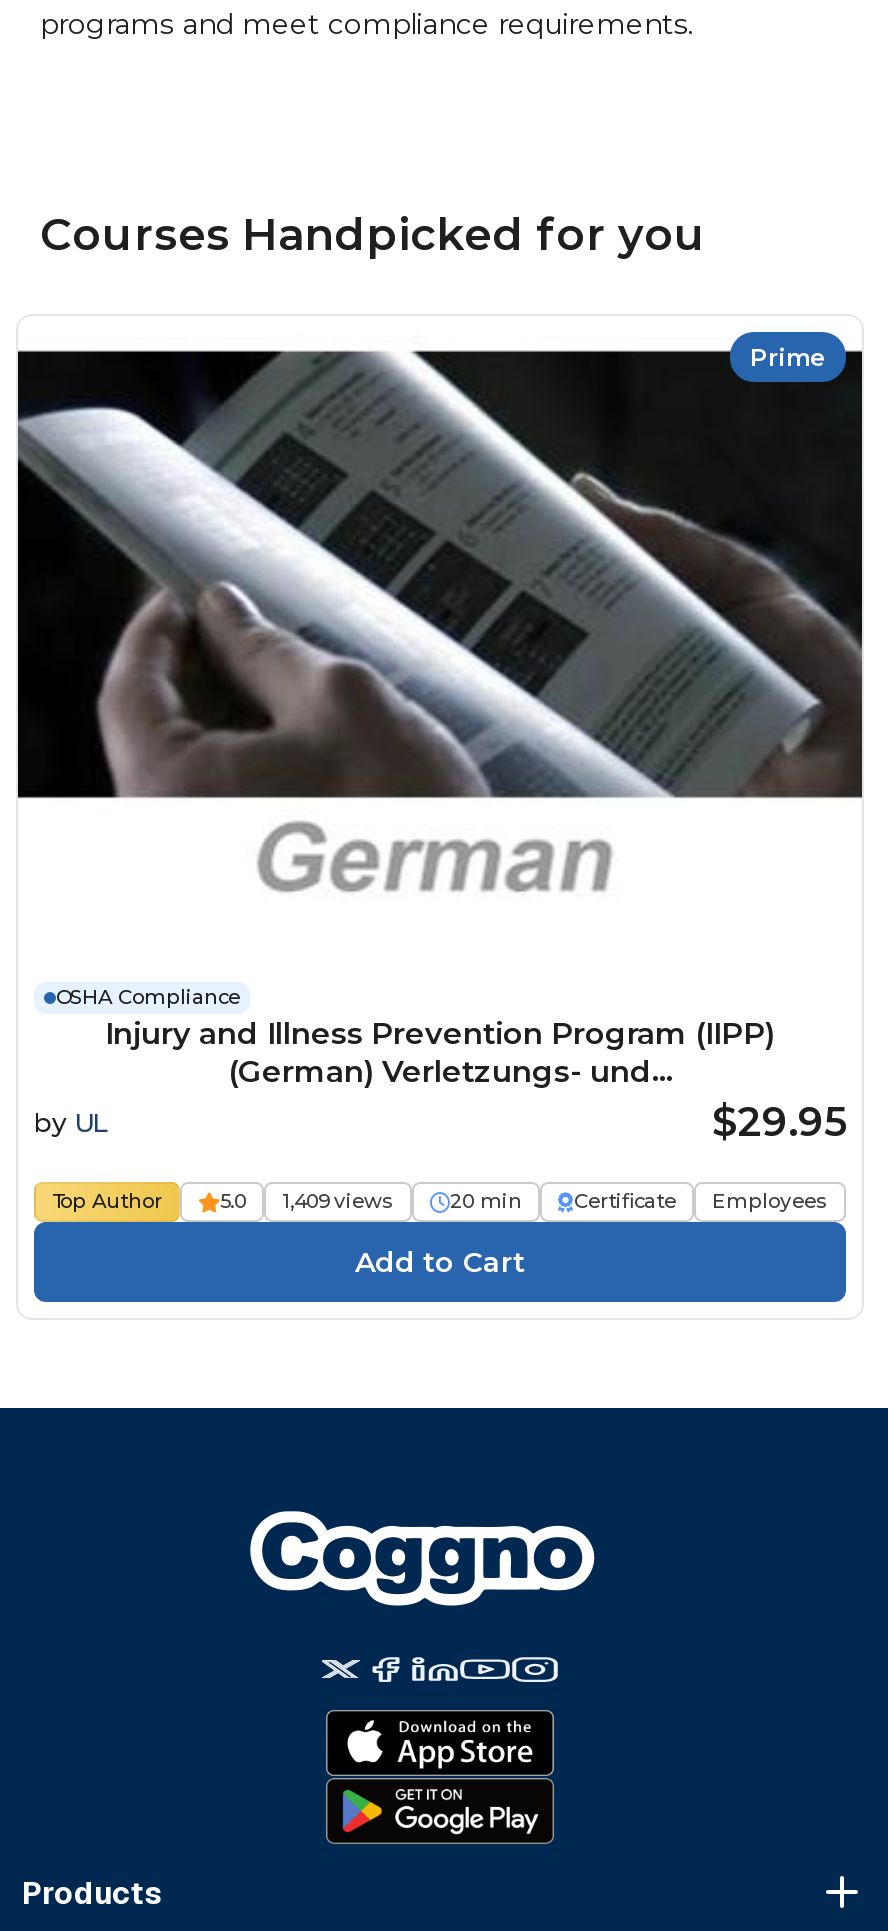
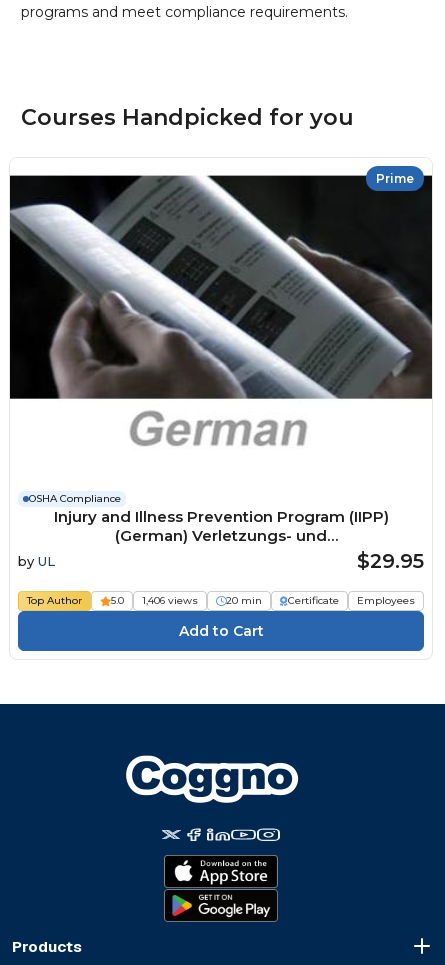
- 5.0 1,409 views
+ 5.0 1,406 views
